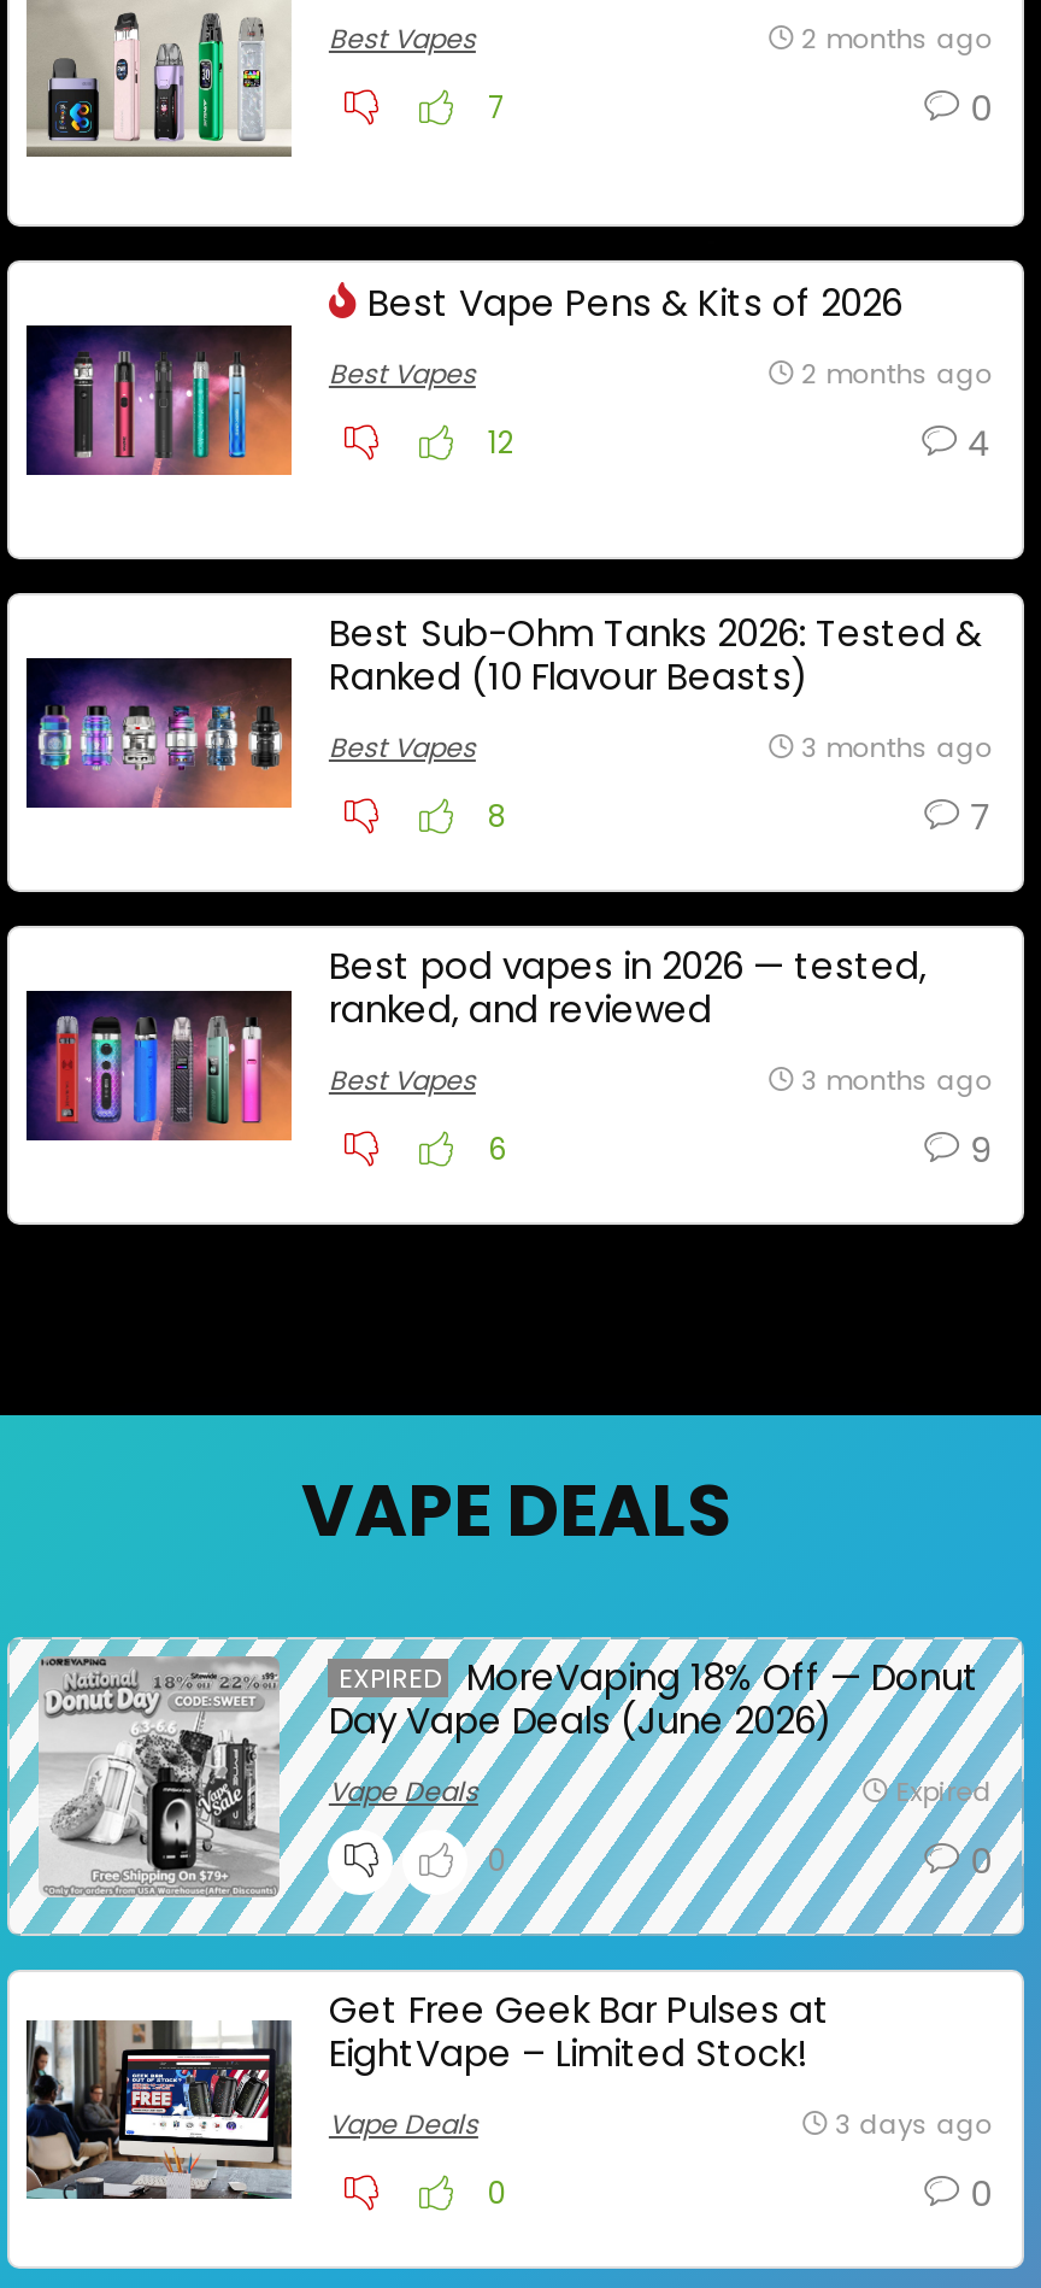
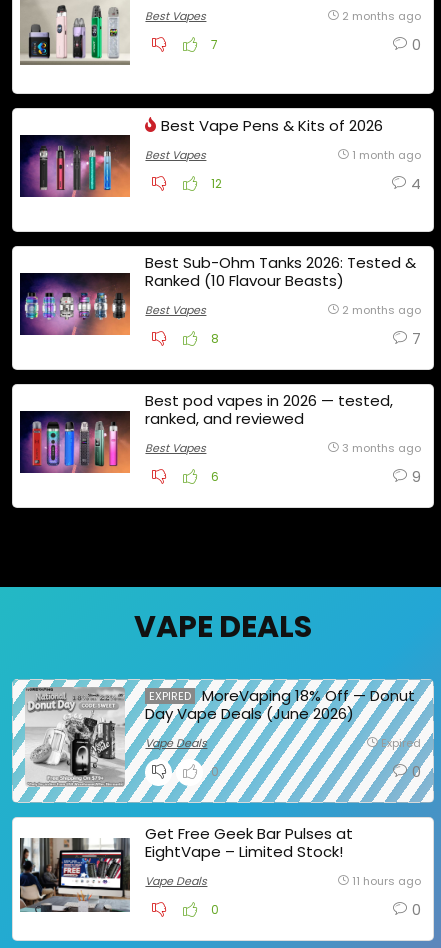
- 2 months ago
+ 1 month ago

- 3 months ago
+ 2 months ago

- 3 days ago
+ 11 hours ago
